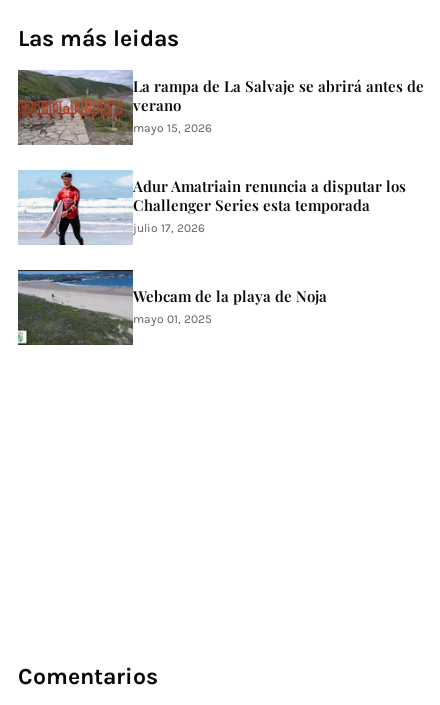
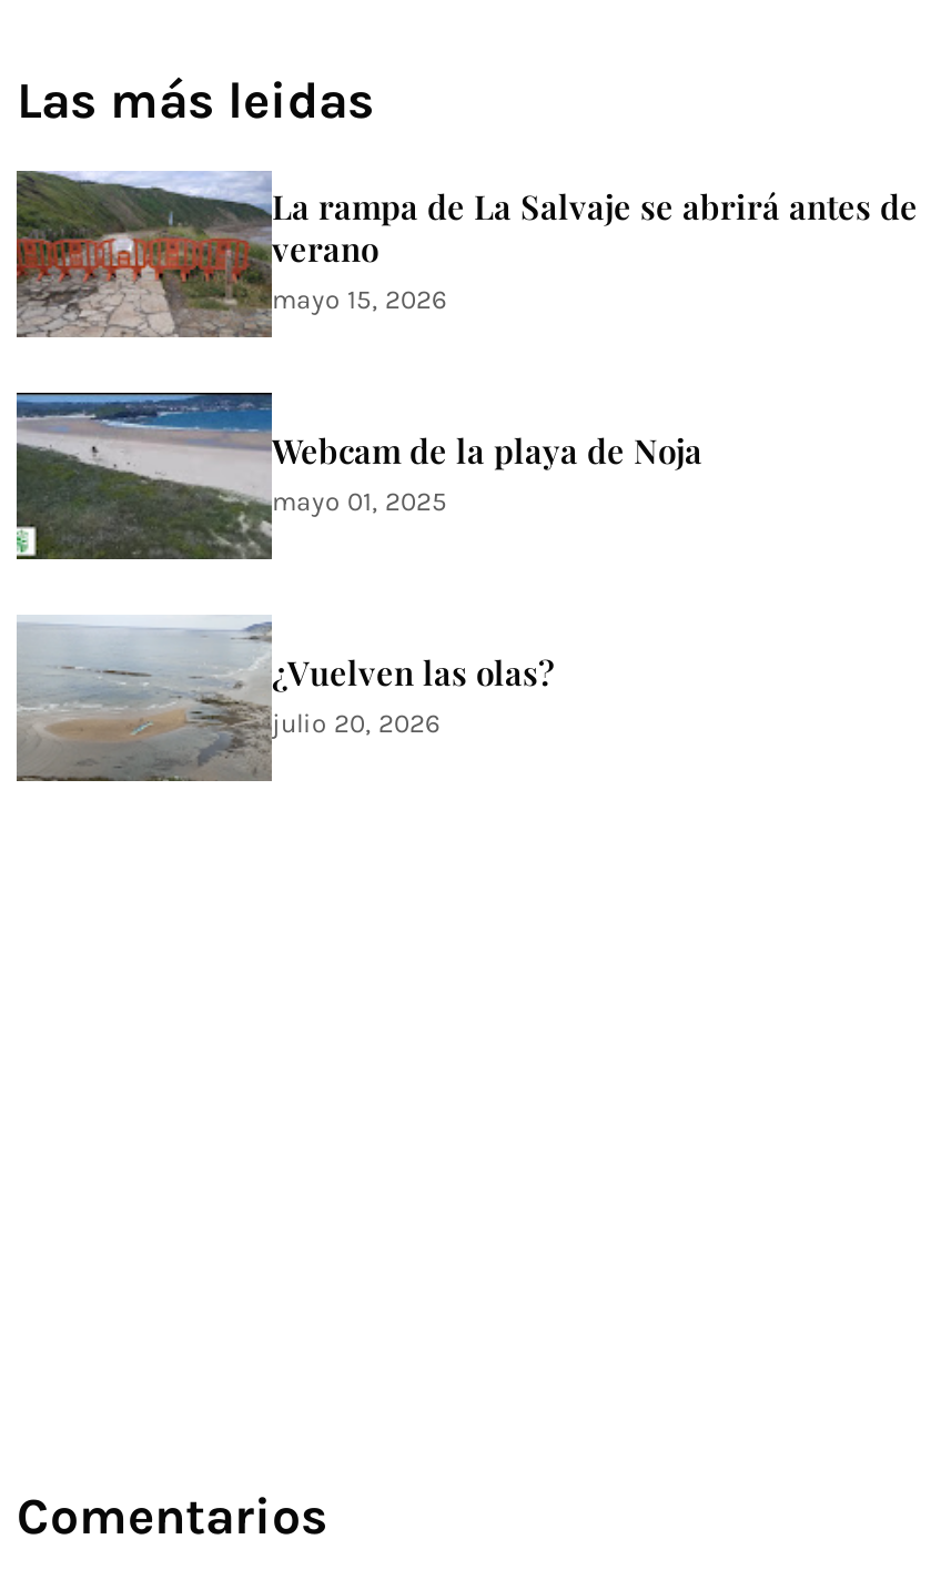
- [image]
- Adur Amatriain renuncia a disputar los
- Challenger Series esta temporada
- julio 17, 2026

moved up: [image] | Webcam de la playa de Noja | mayo 01, 2025

+ [image]
+ ¿Vuelven las olas?
+ julio 20, 2026
